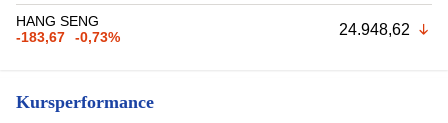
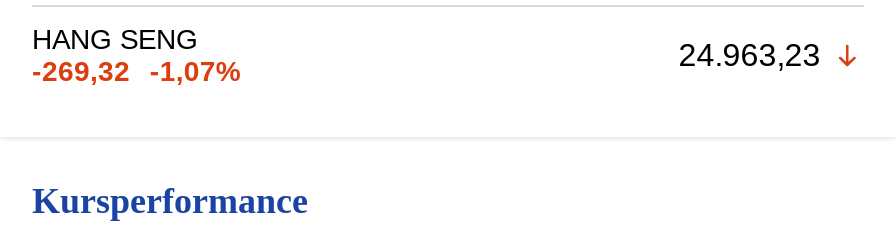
- 24.948,62
+ 24.963,23

- -183,67
+ -269,32

- -0,73%
+ -1,07%
